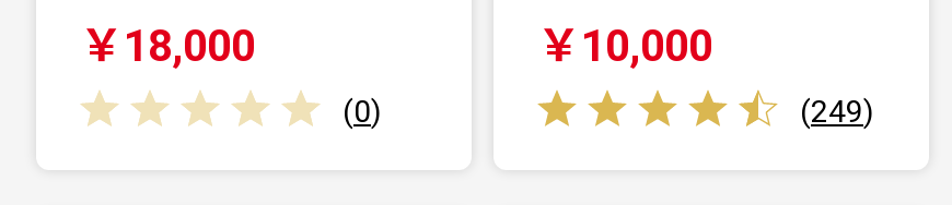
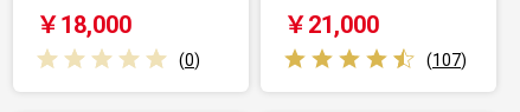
- ￥10,000
- (249)
+ ￥21,000
+ (107)
